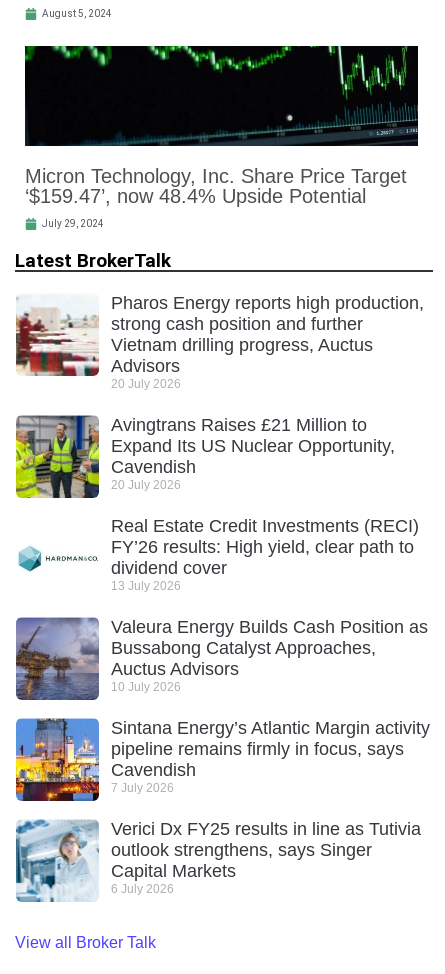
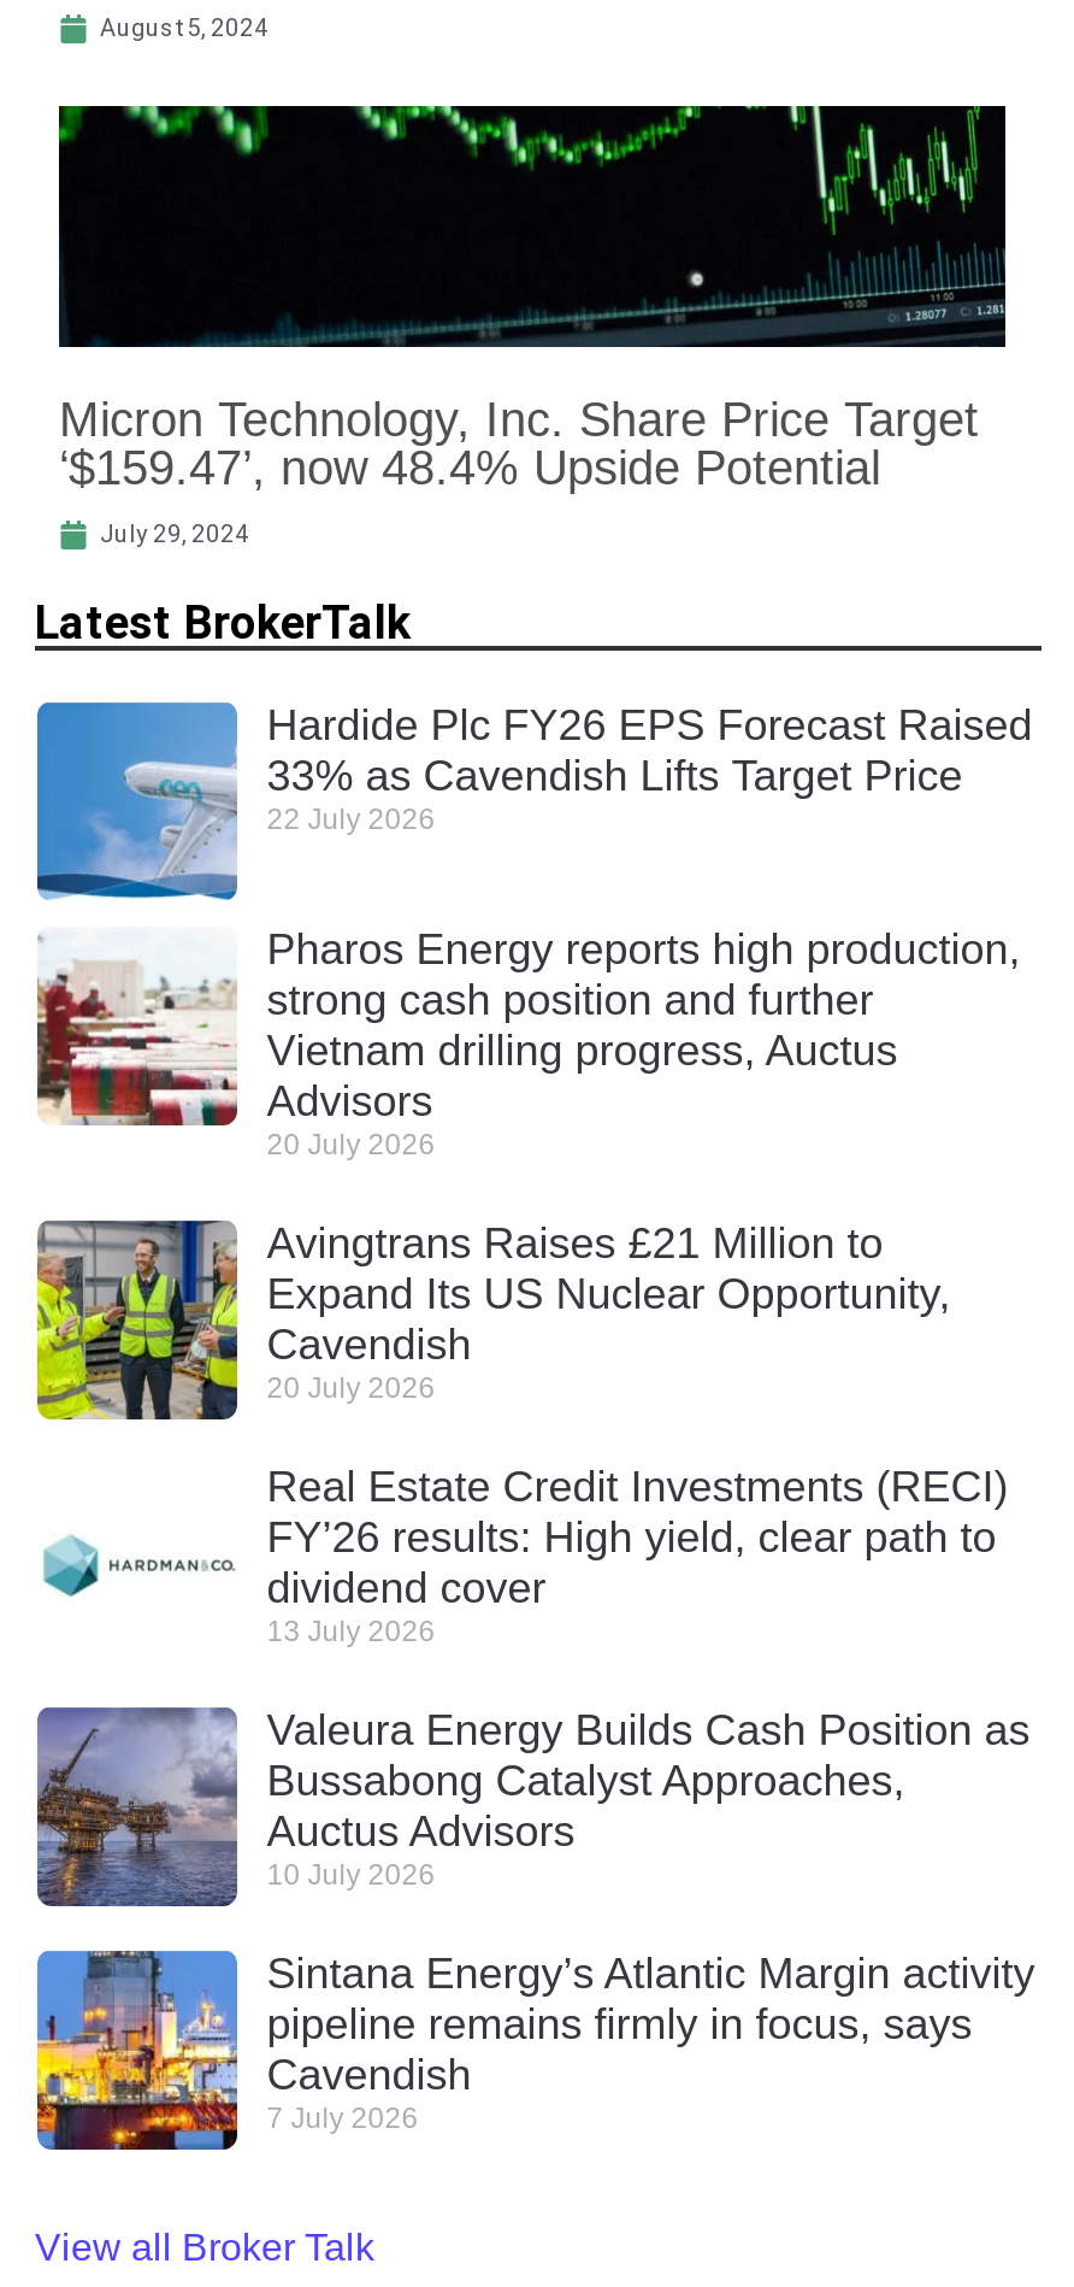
+ [image]
+ Hardide Plc FY26 EPS Forecast Raised
+ 33% as Cavendish Lifts Target Price
+ 22 July 2026

moved down: [image] | Pharos Energy reports high production, | strong cash position and further | ... | Cavendish | 7 July 2026

- [image]
- Verici Dx FY25 results in line as Tutivia
- outlook strengthens, says Singer
- Capital Markets
- 6 July 2026
